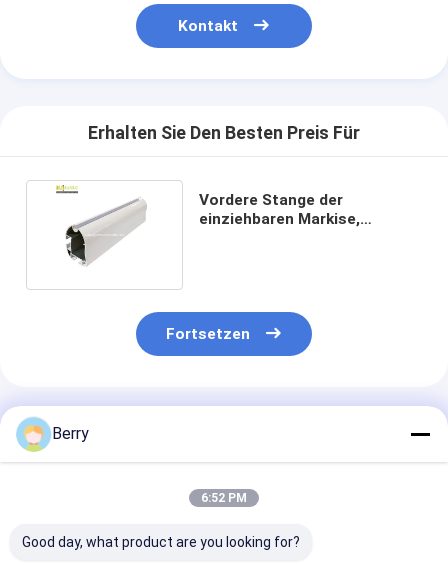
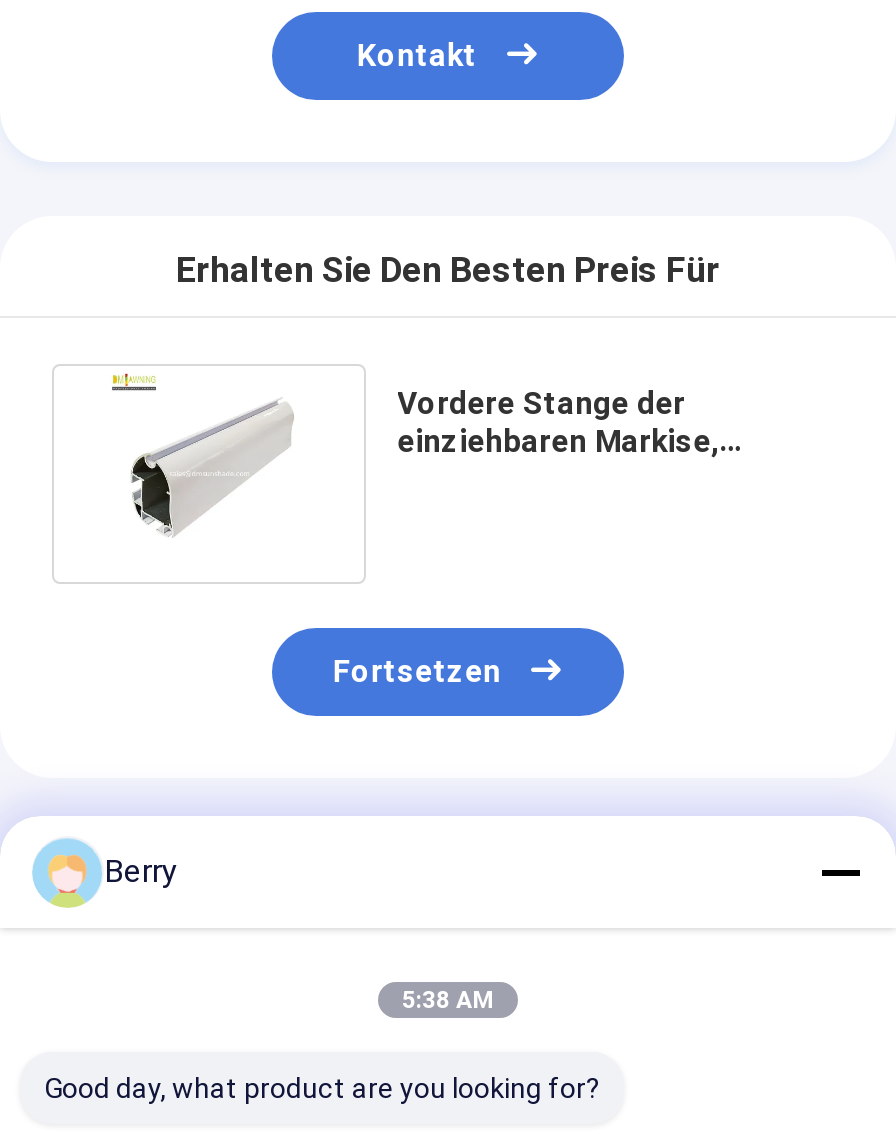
- 6:52 PM
+ 5:38 AM
